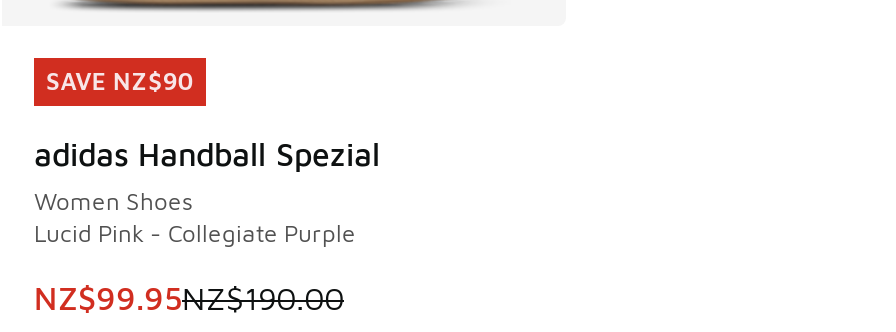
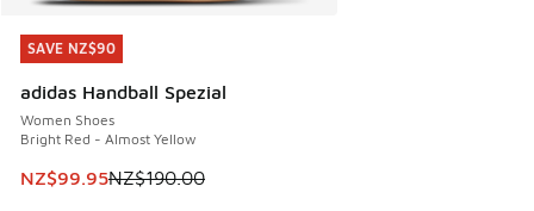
- Lucid Pink - Collegiate Purple
+ Bright Red - Almost Yellow
